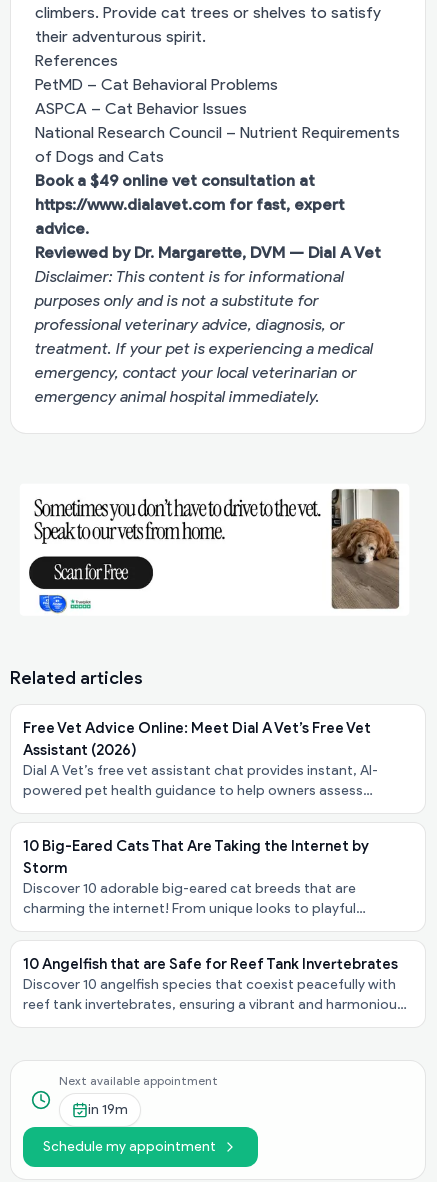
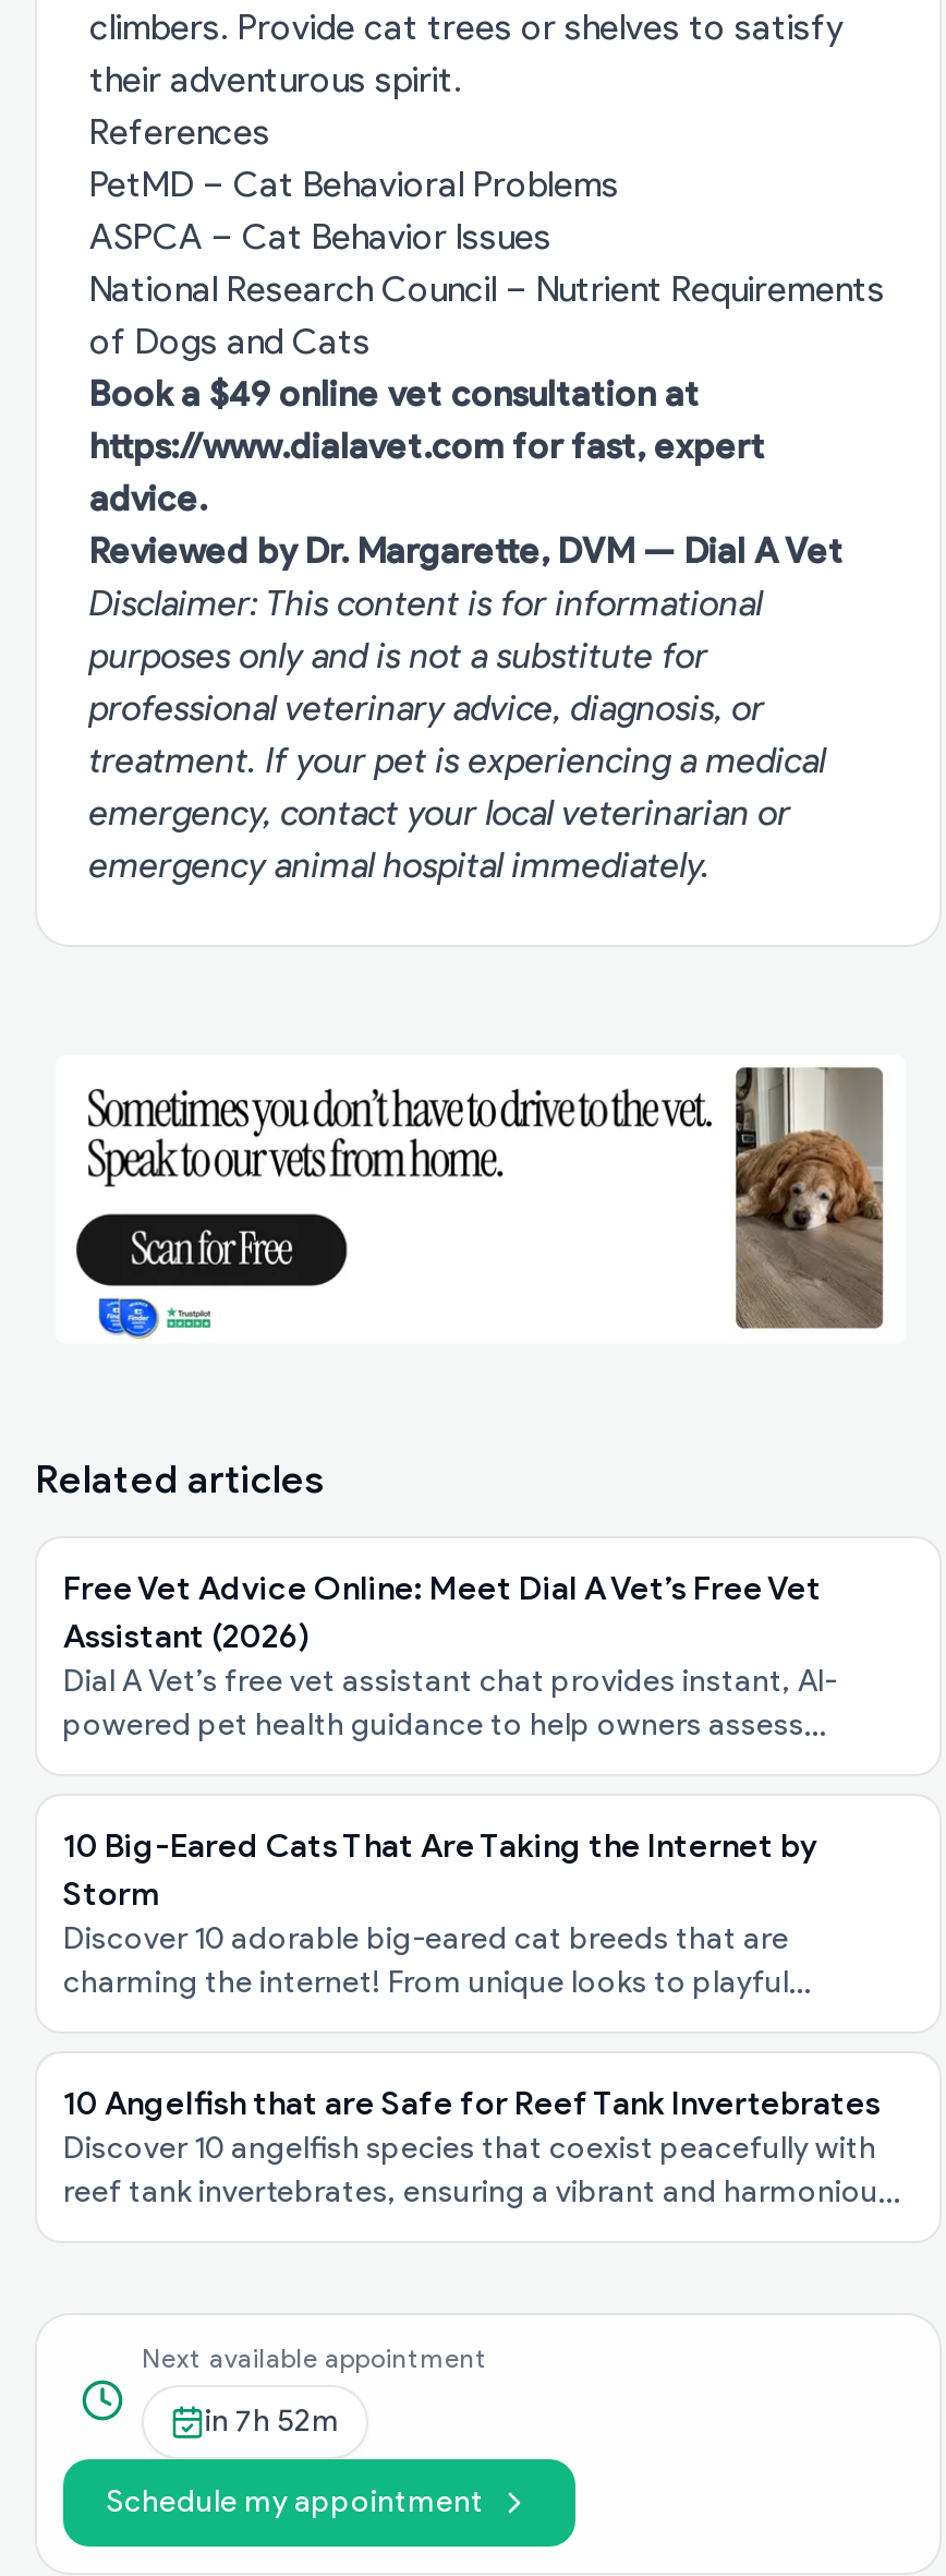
- in 19m
+ in 7h 52m
